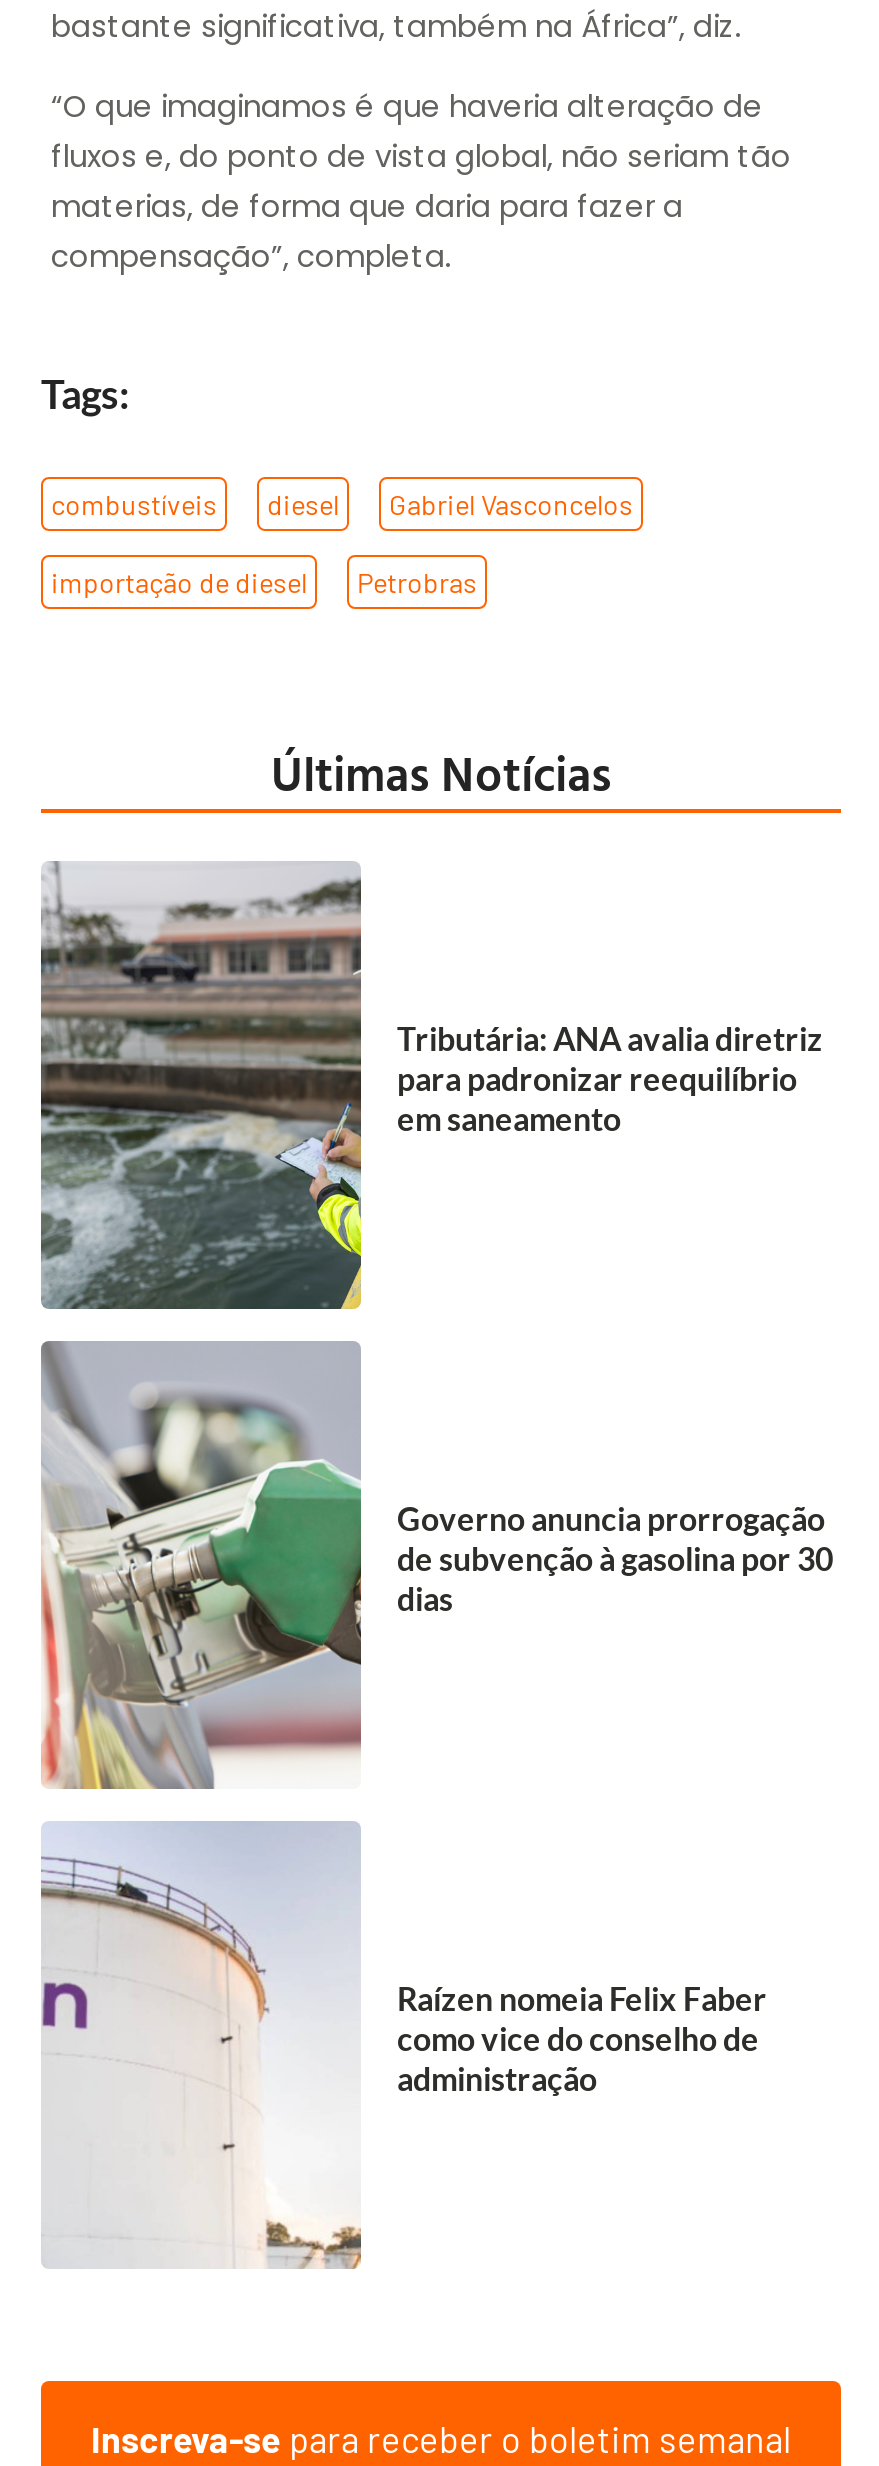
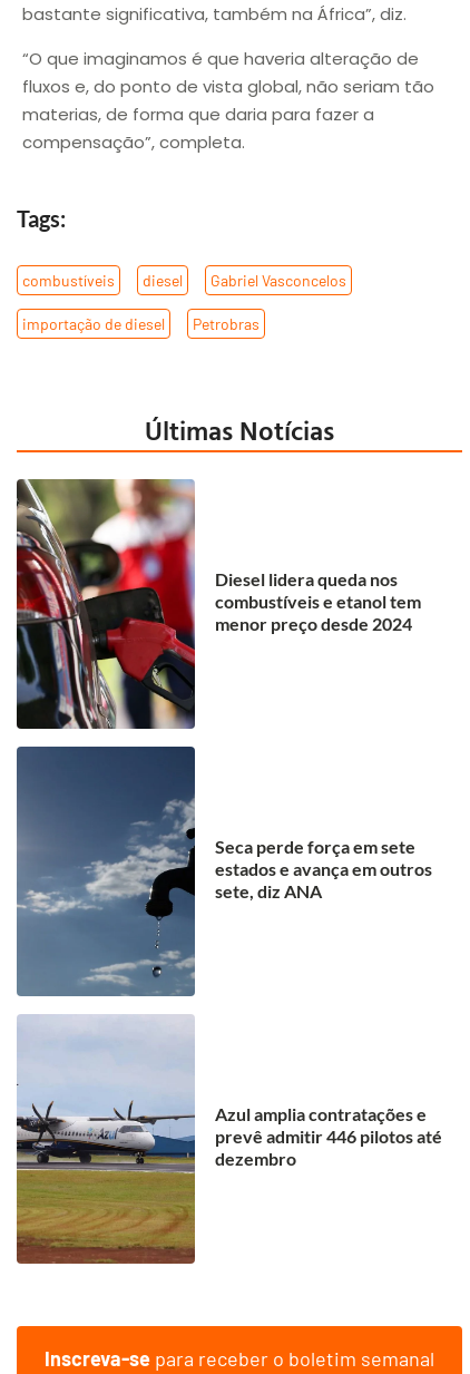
- [image]
- Tributária: ANA avalia diretriz
- para padronizar reequilíbrio
- em saneamento
+ [image]
+ Diesel lidera queda nos
+ combustíveis e etanol tem
+ menor preço desde 2024

- [image]
- Governo anuncia prorrogação
- de subvenção à gasolina por 30
- dias
+ [image]
+ Seca perde força em sete
+ estados e avança em outros
+ sete, diz ANA

- [image]
- Raízen nomeia Felix Faber
- como vice do conselho de
- administração
+ [image]
+ Azul amplia contratações e
+ prevê admitir 446 pilotos até
+ dezembro
